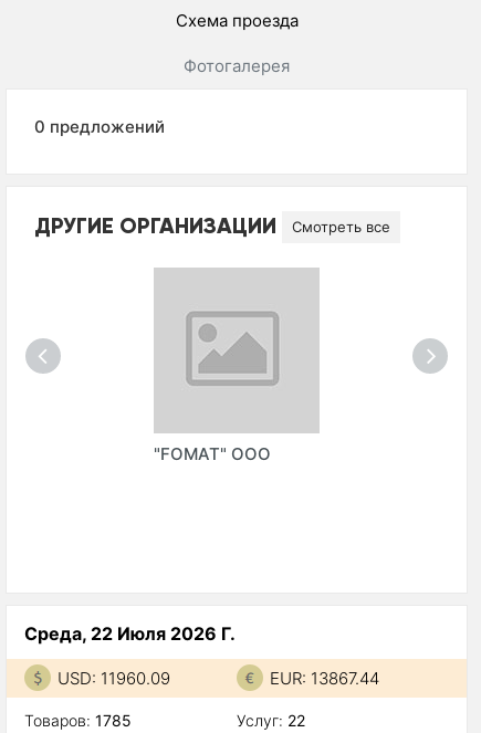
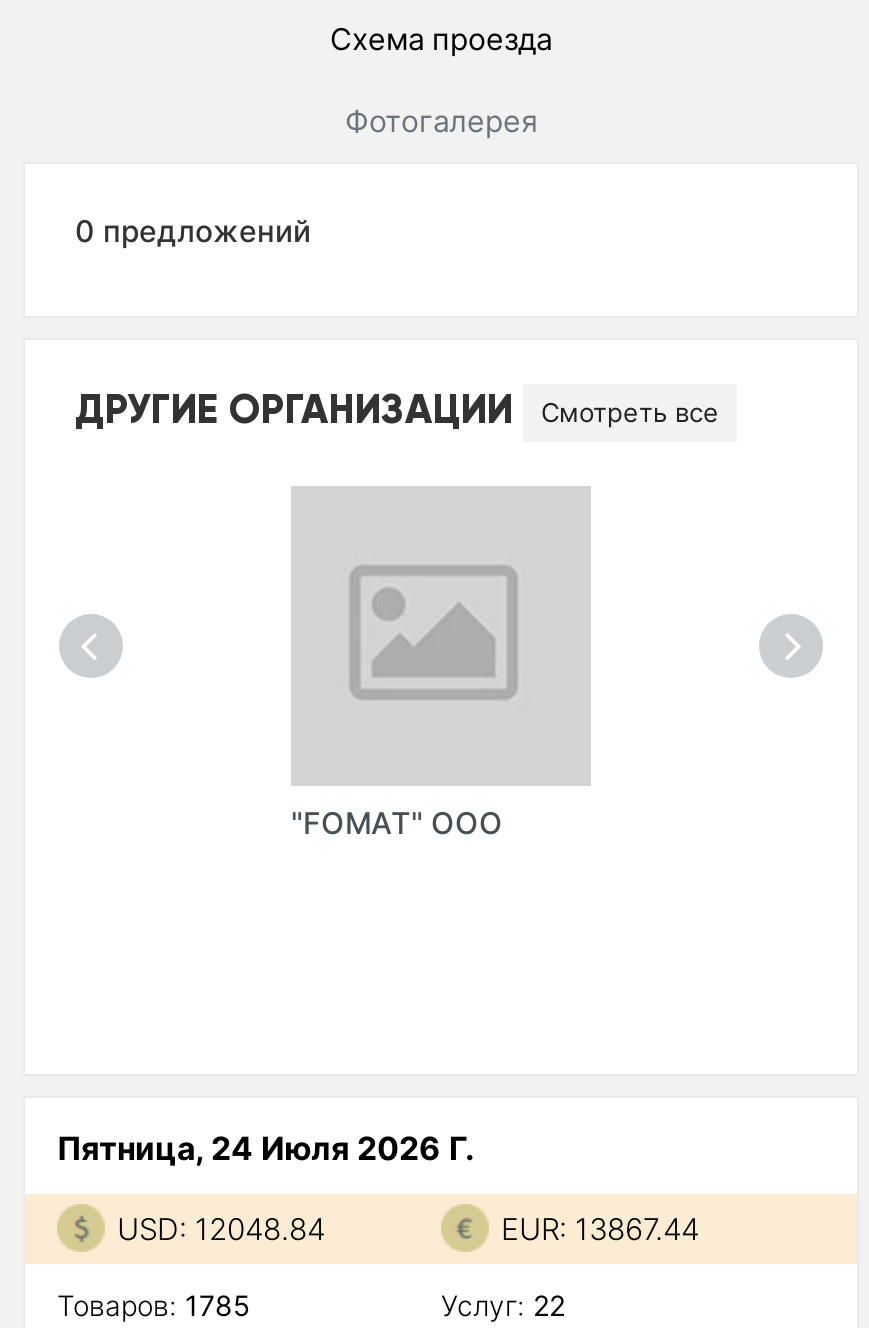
- Среда, 22 Июля 2026 Г.
+ Пятница, 24 Июля 2026 Г.

- USD: 11960.09
+ USD: 12048.84
